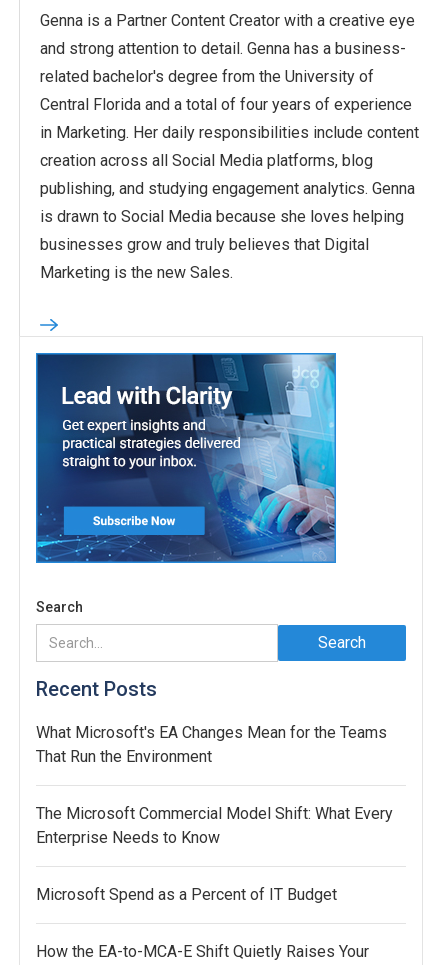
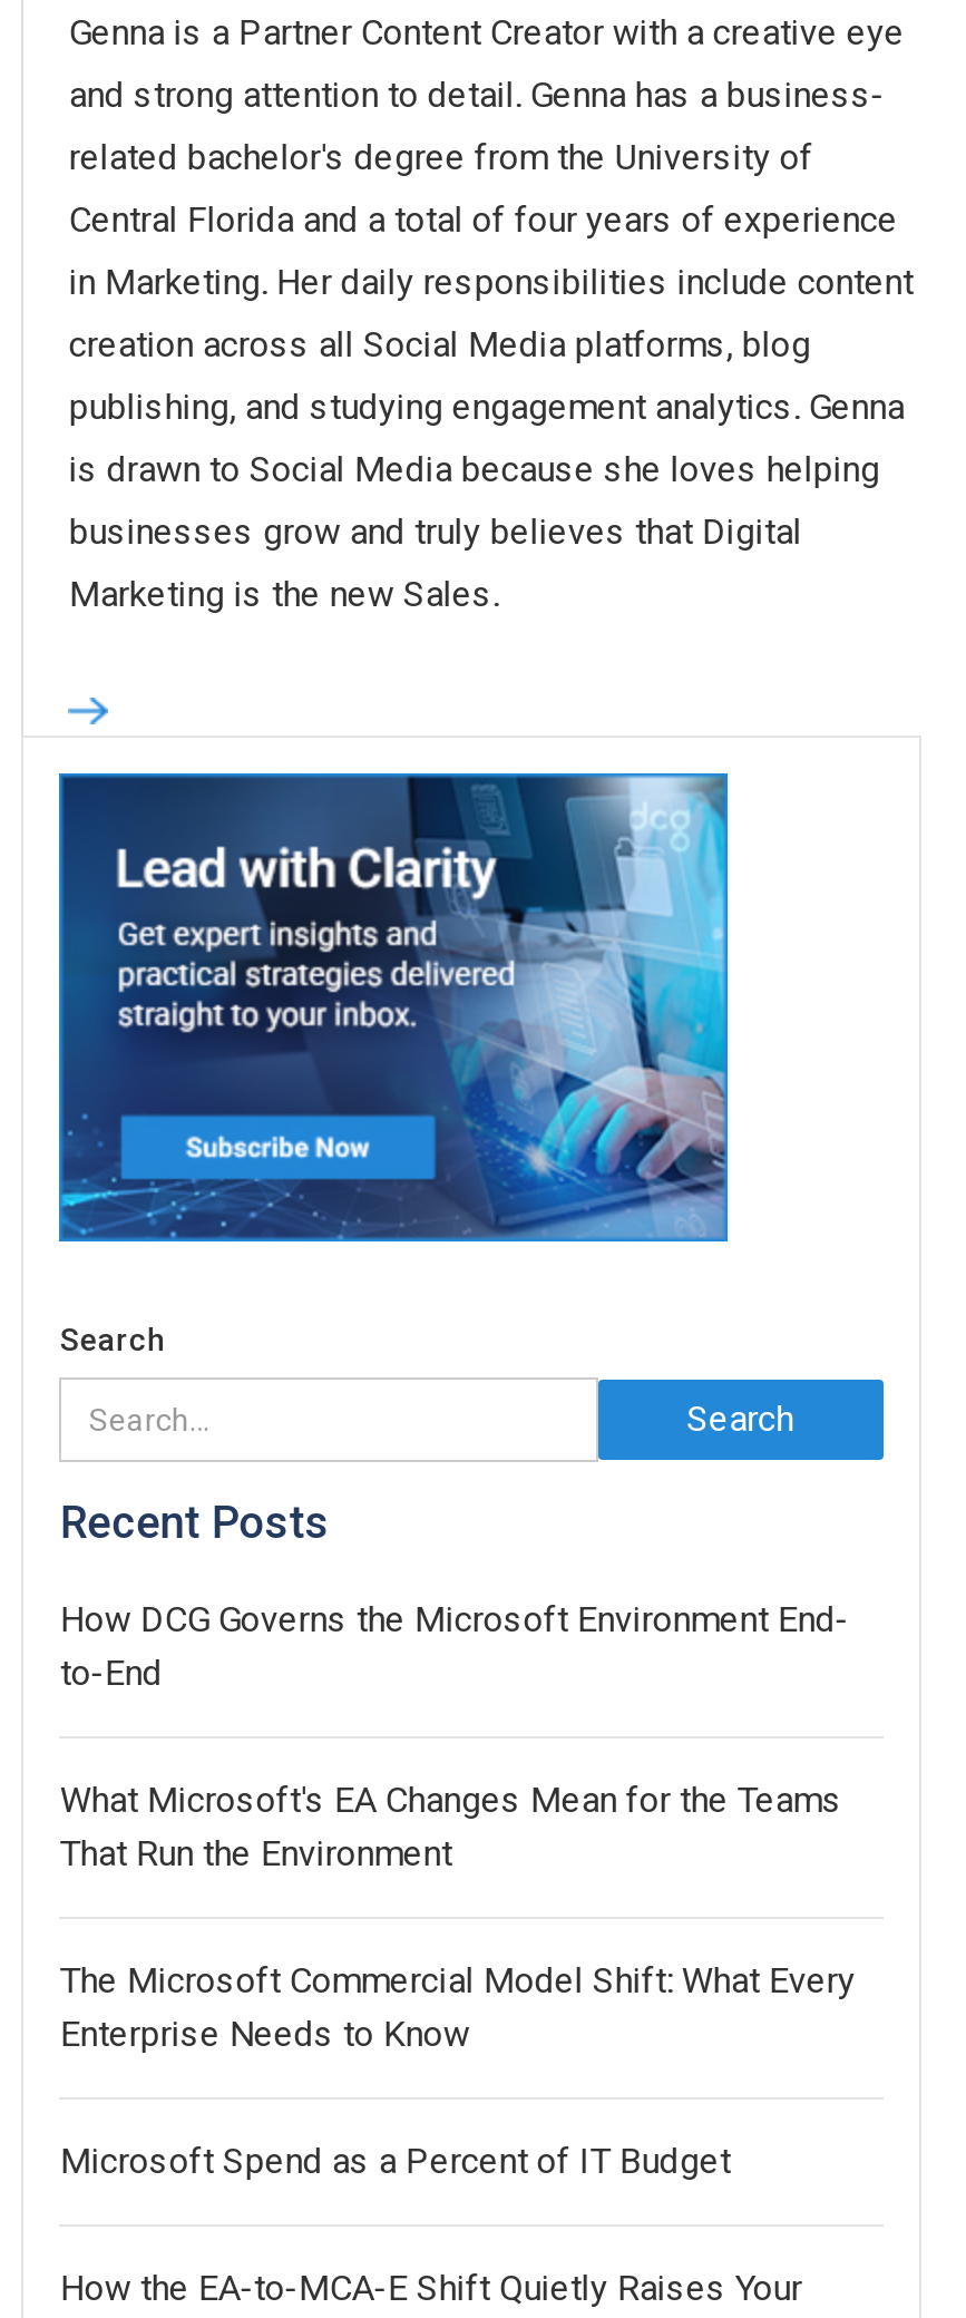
+ How DCG Governs the Microsoft Environment End-
+ to-End
